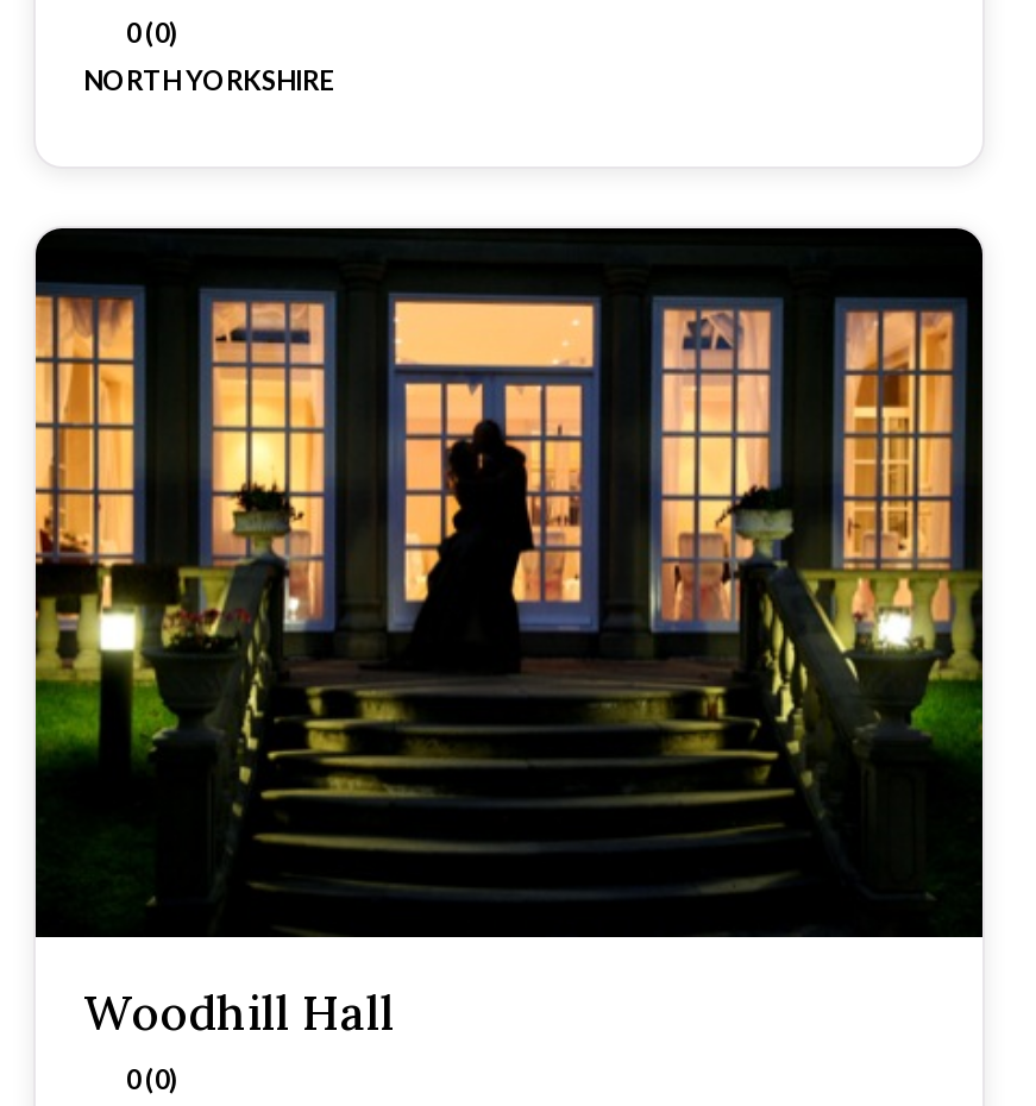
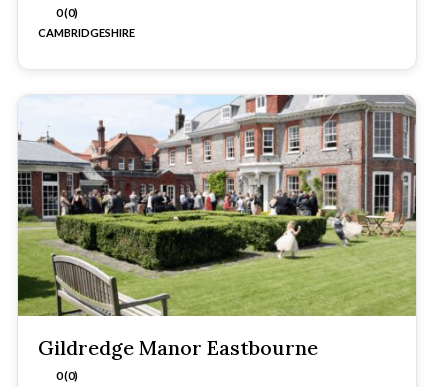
- NORTH YORKSHIRE
+ CAMBRIDGESHIRE

- [image]
- Woodhill Hall
+ [image]
+ Gildredge Manor Eastbourne
